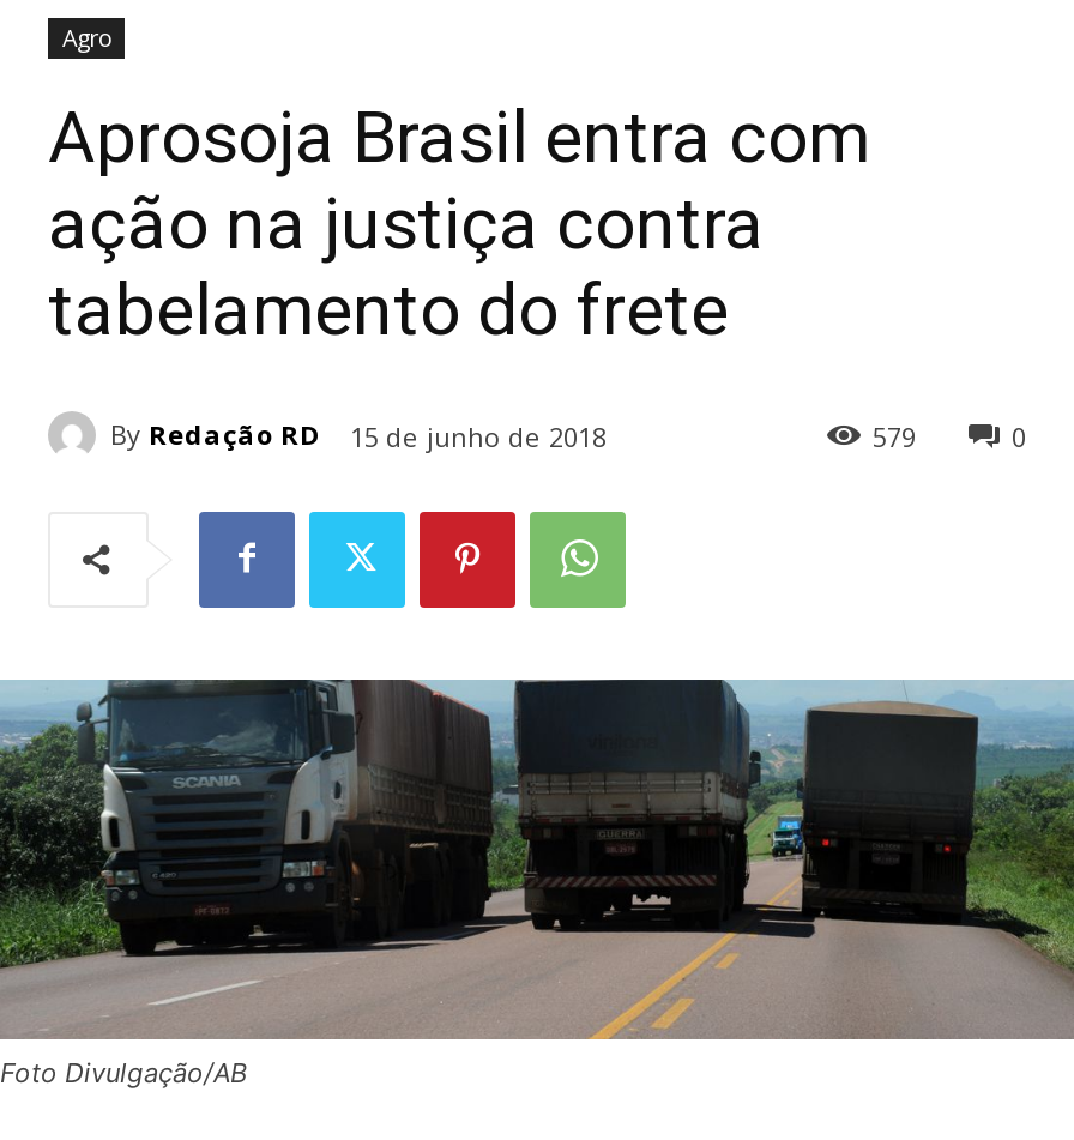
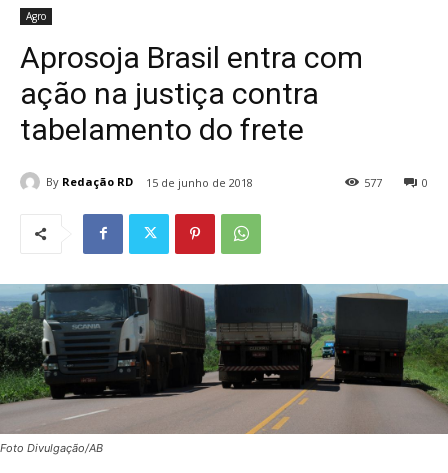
- 579
+ 577
